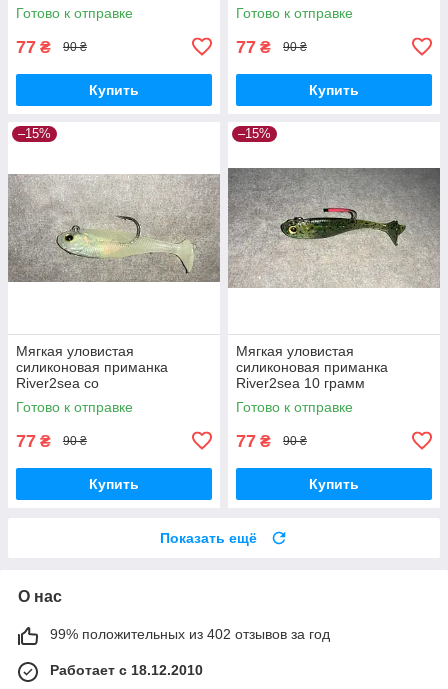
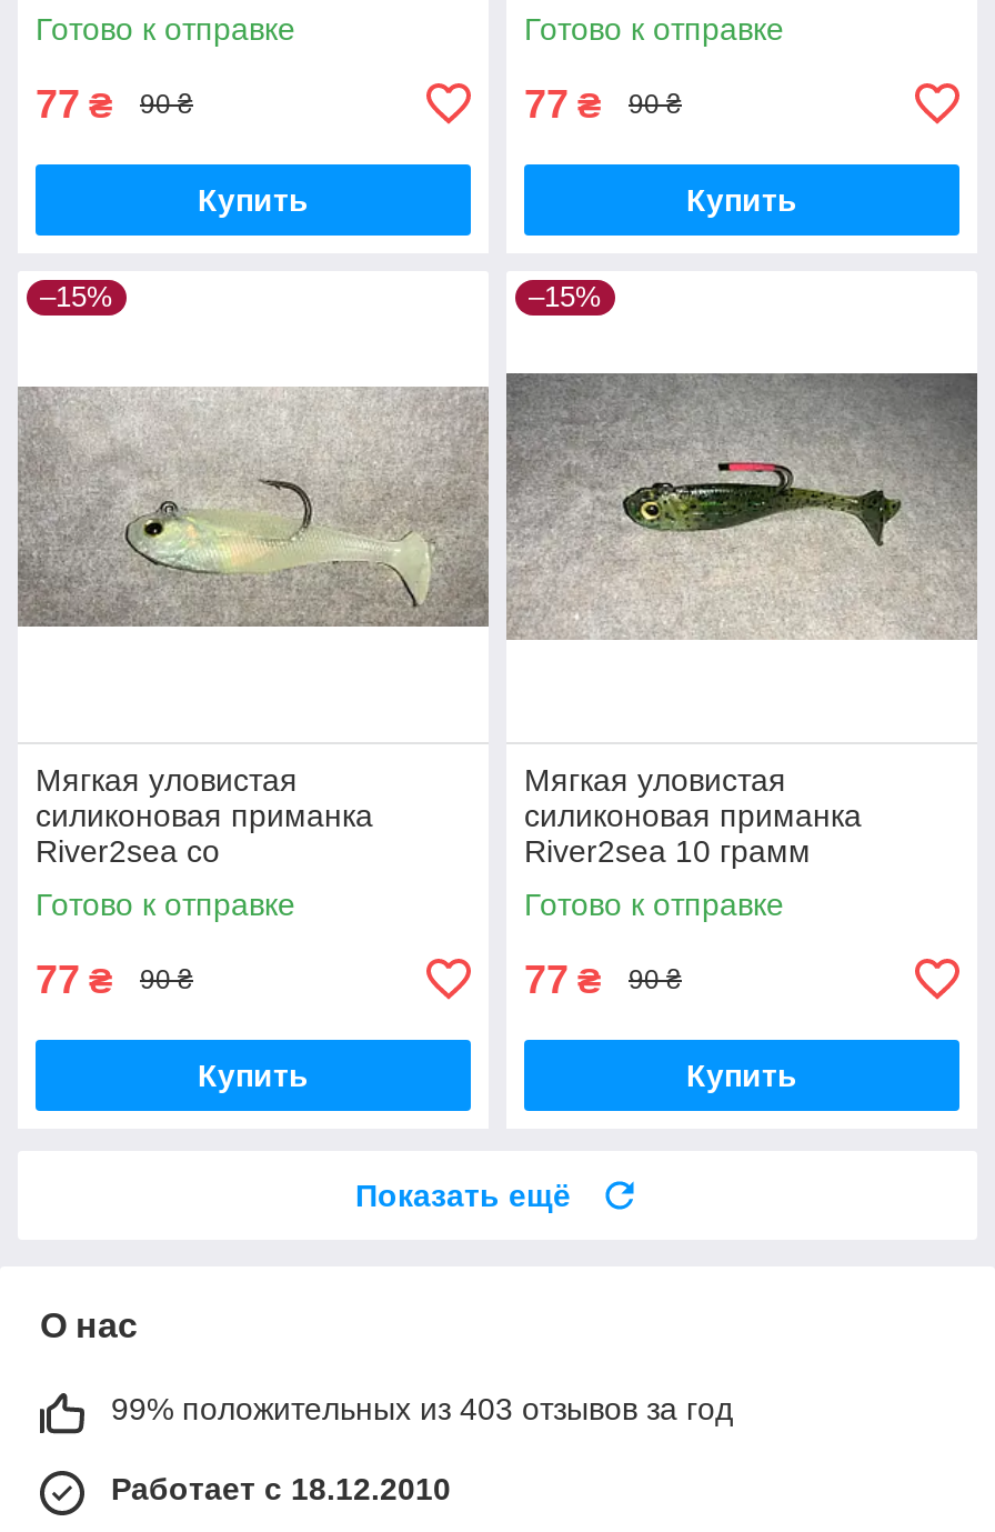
- 99% положительных из 402 отзывов за год
+ 99% положительных из 403 отзывов за год
